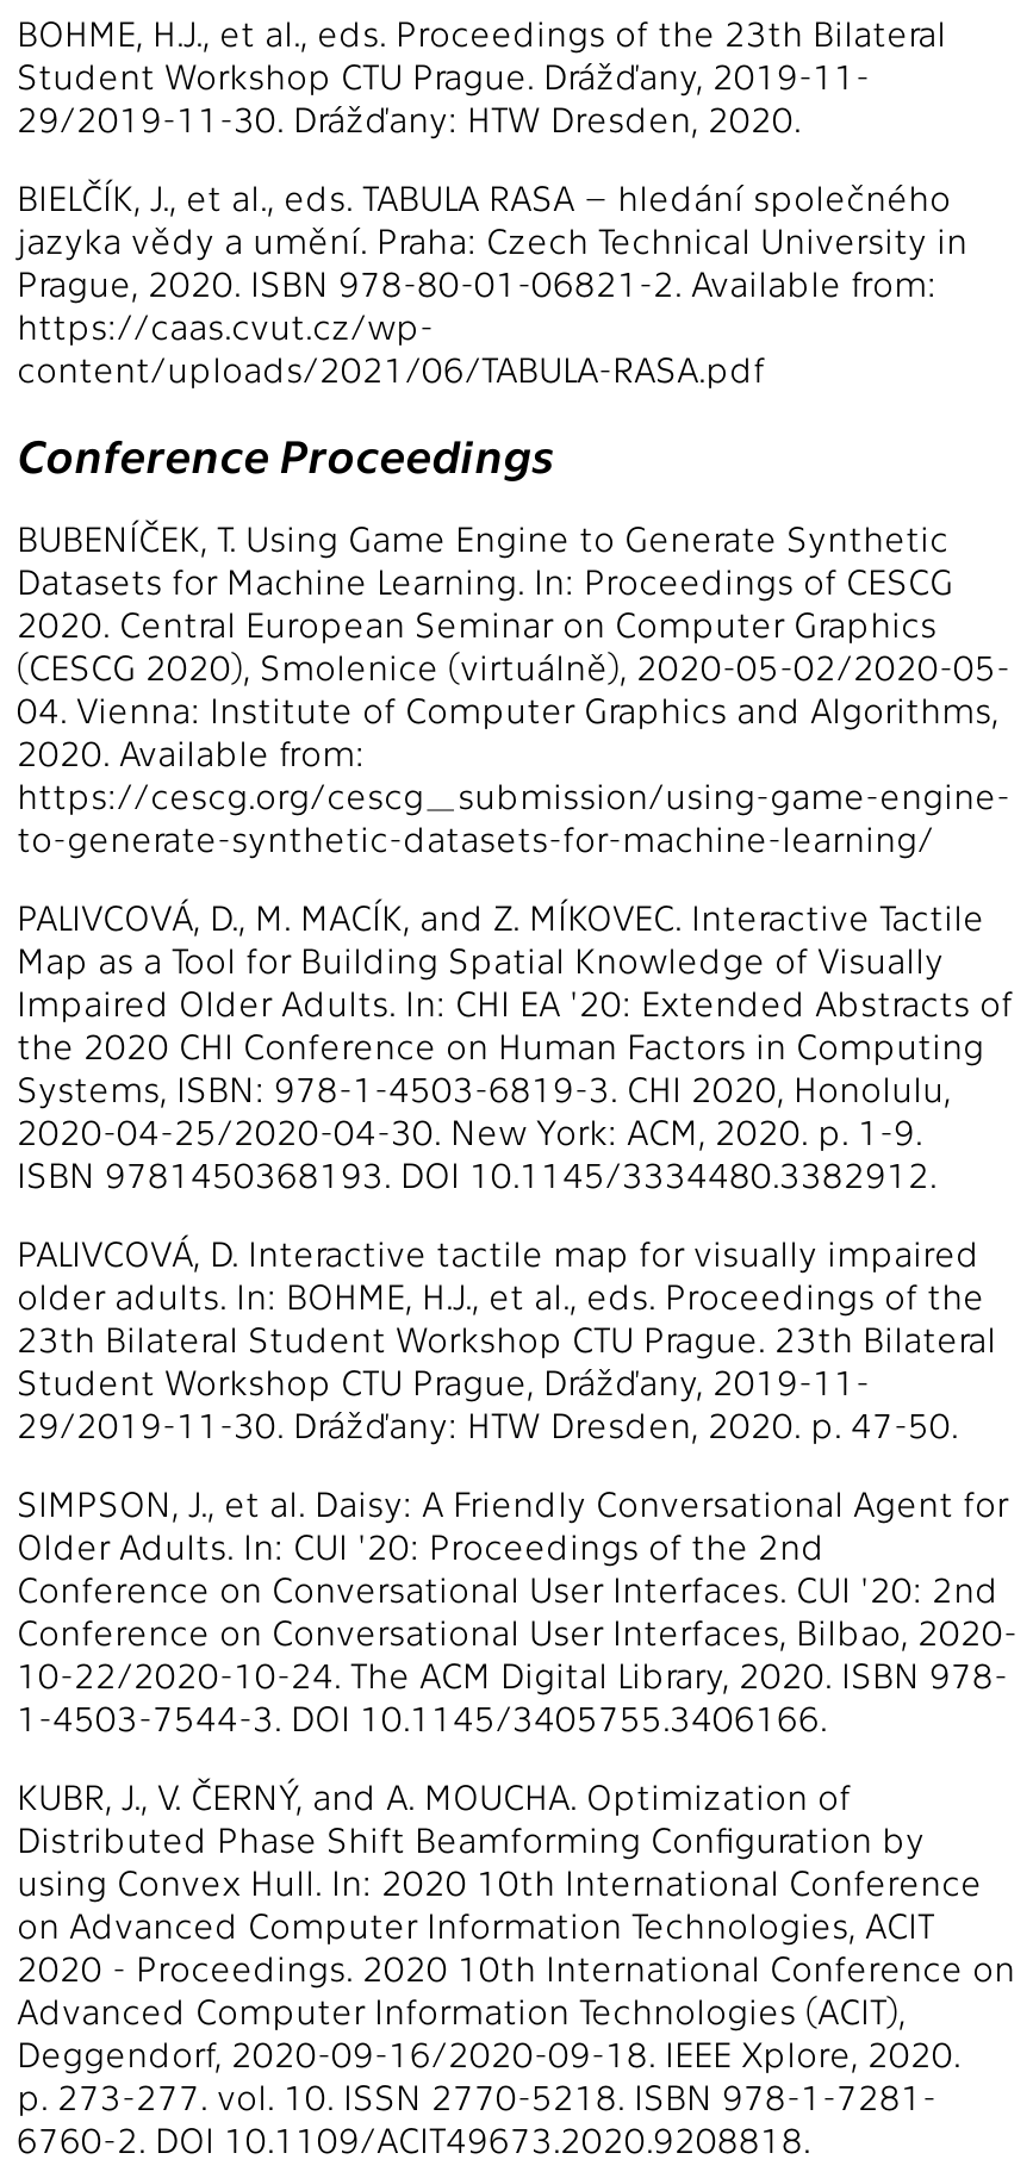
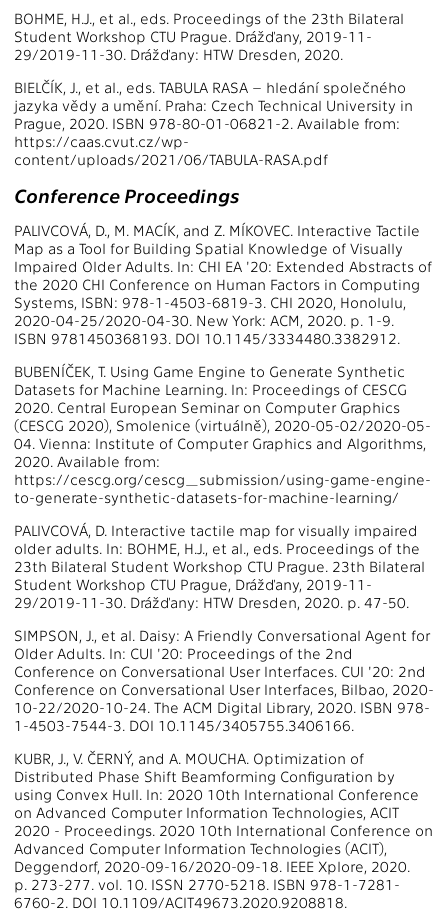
moved down: BUBENÍČEK, T. Using Game Engine to Generate Synthetic | Datasets for Machine Learning. In: Proceedings of CESCG | 2020. Central European Seminar on Computer Graphics | (CESCG 2020), Smolenice (virtuálně), 2020-05-02/2020-05- | 04. Vienna: Institute of Computer Graphics and Algorithms, | 2020. Available from: | https://cescg.org/cescg_submission/using-game-engine- | to-generate-synthetic-datasets-for-machine-learning/

moved up: PALIVCOVÁ, D., M. MACÍK, and Z. MÍKOVEC. Interactive Tactile | Map as a Tool for Building Spatial Knowledge of Visually | Impaired Older Adults. In: CHI EA '20: Extended Abstracts of | the 2020 CHI Conference on Human Factors in Computing | Systems, ISBN: 978-1-4503-6819-3. CHI 2020, Honolulu, | 2020-04-25/2020-04-30. New York: ACM, 2020. p. 1-9. | ISBN 9781450368193. DOI 10.1145/3334480.3382912.
